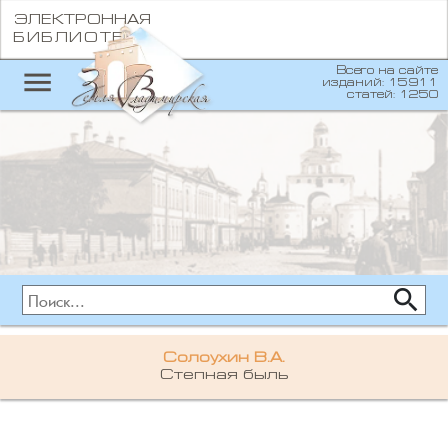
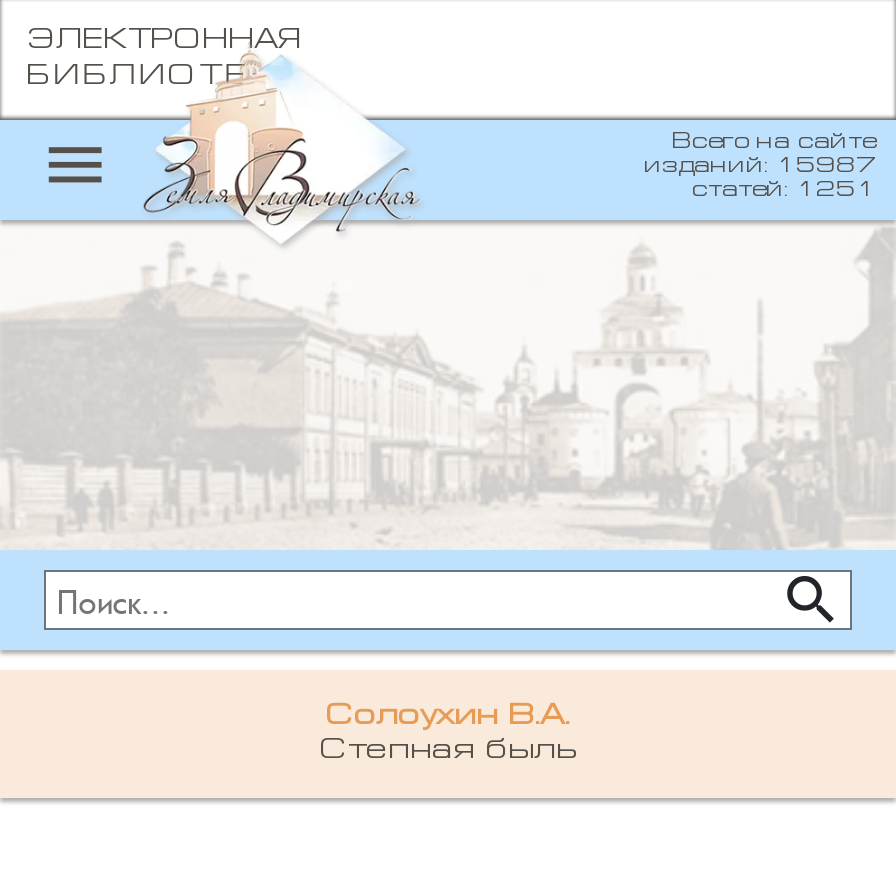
- изданий: 15911
+ изданий: 15987

- статей: 1250
+ статей: 1251
